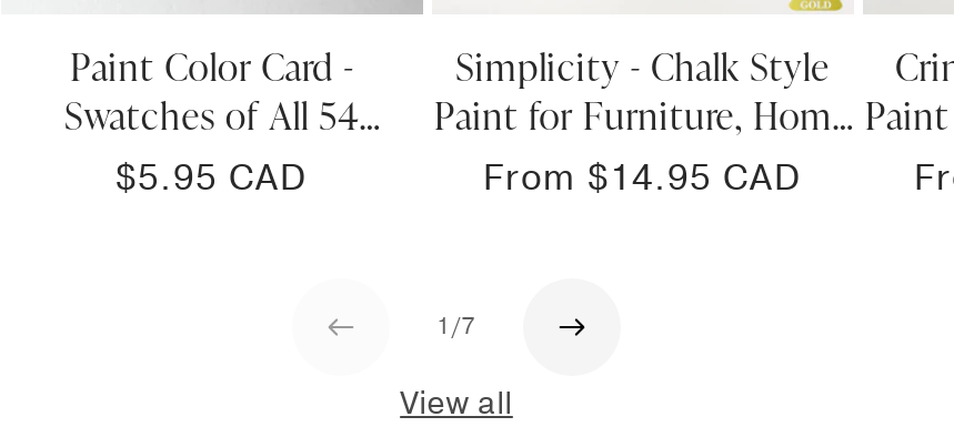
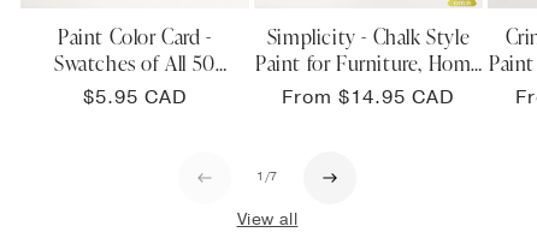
- Swatches of All 54
+ Swatches of All 50
